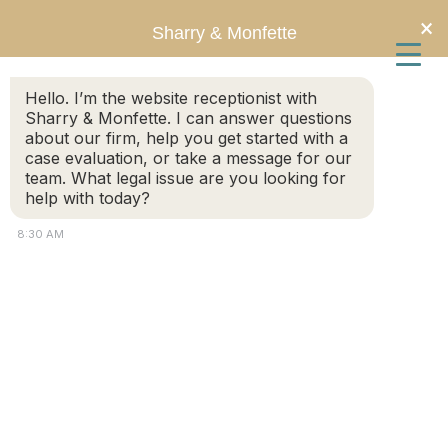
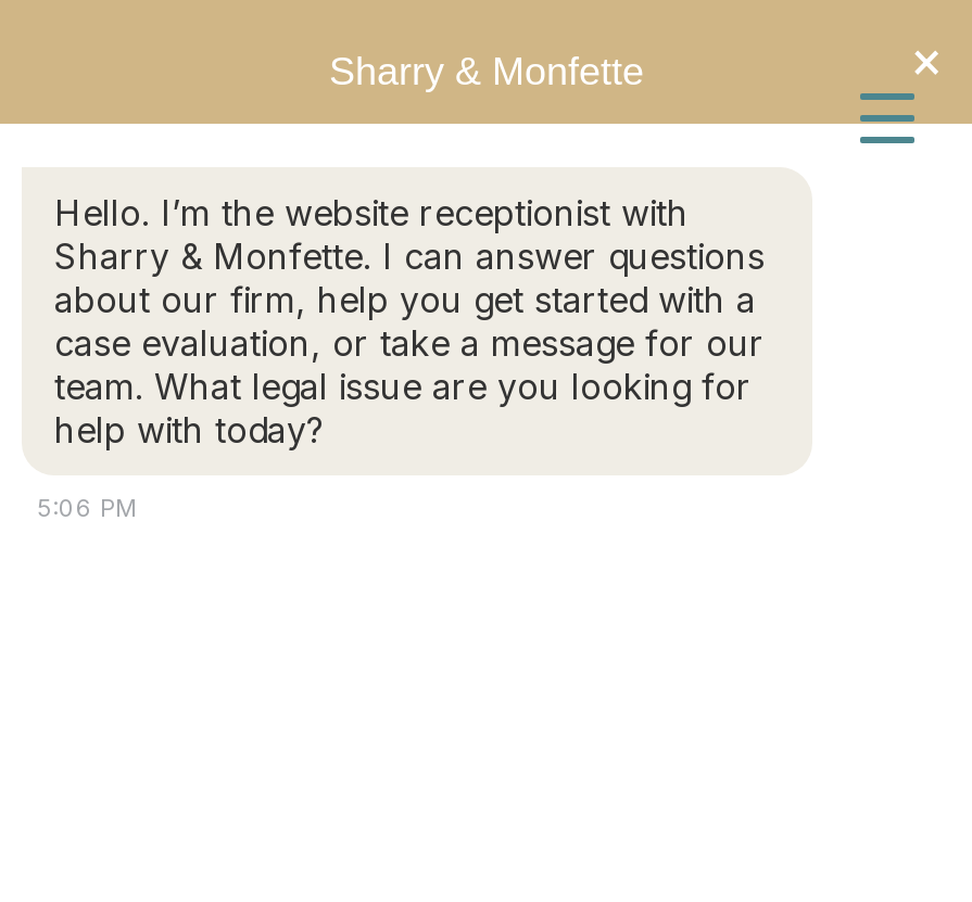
- 8:30 AM
+ 5:06 PM
